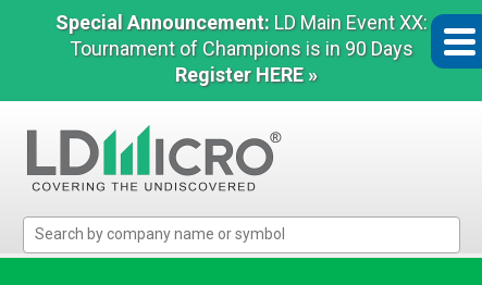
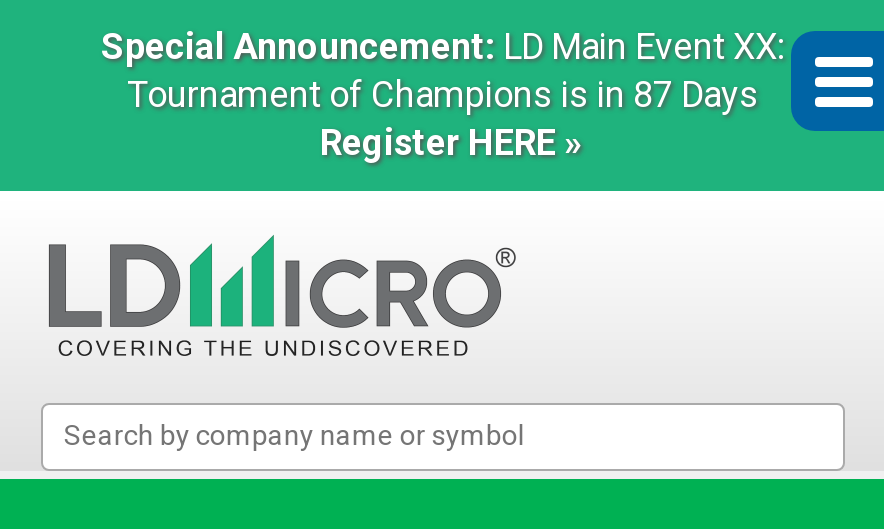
- Tournament of Champions is in 90 Days
+ Tournament of Champions is in 87 Days
